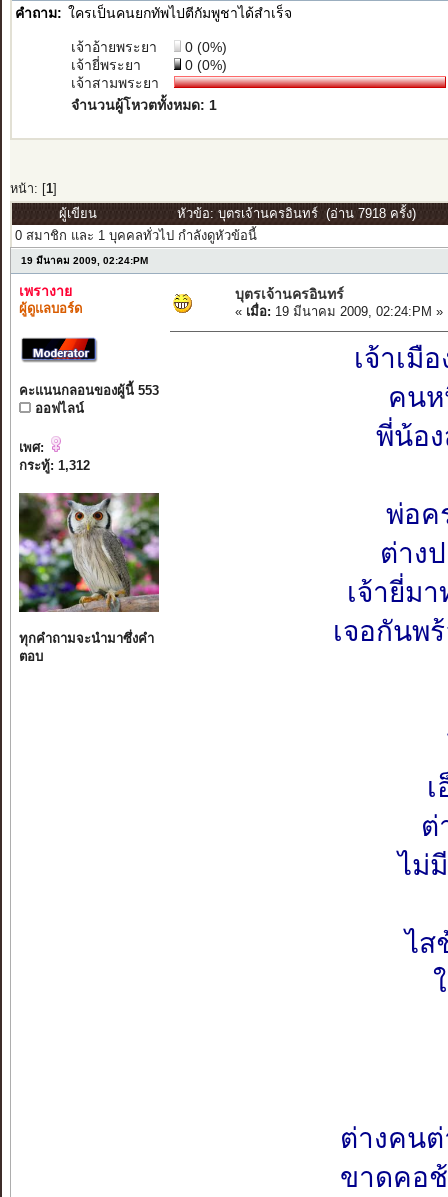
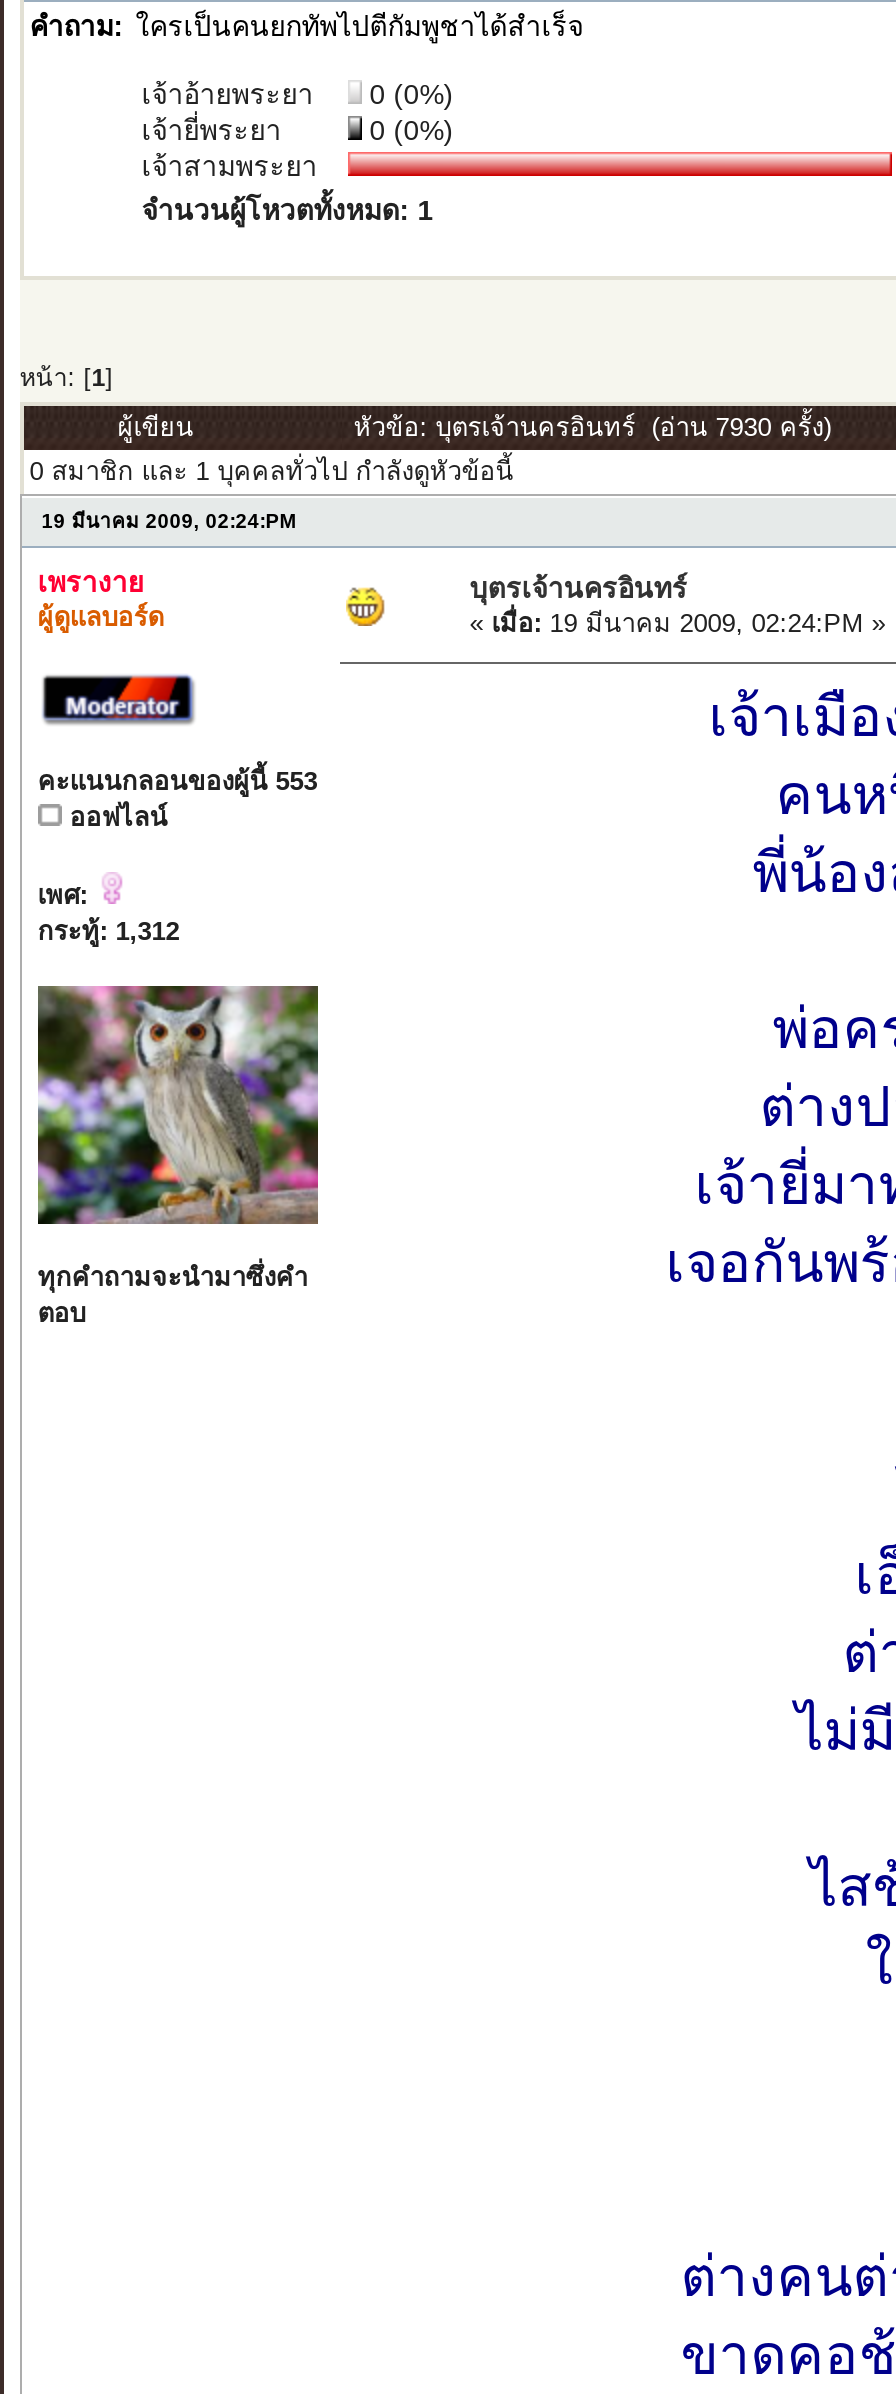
- หัวข้อ: บุตรเจ้านครอินทร์ (อ่าน 7918 ครั้ง)
+ หัวข้อ: บุตรเจ้านครอินทร์ (อ่าน 7930 ครั้ง)
